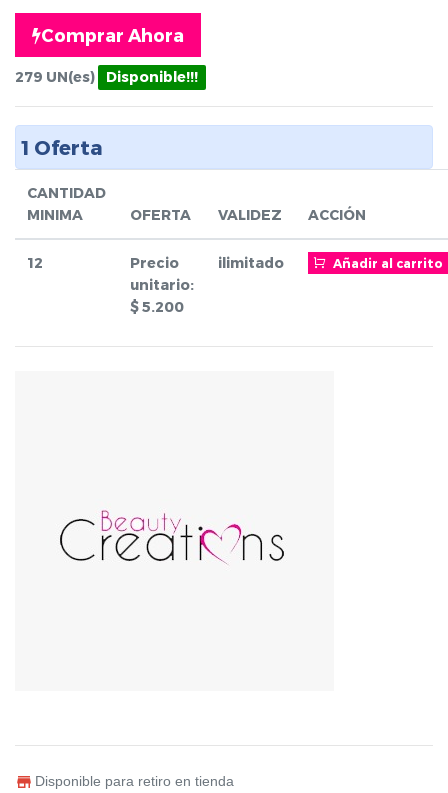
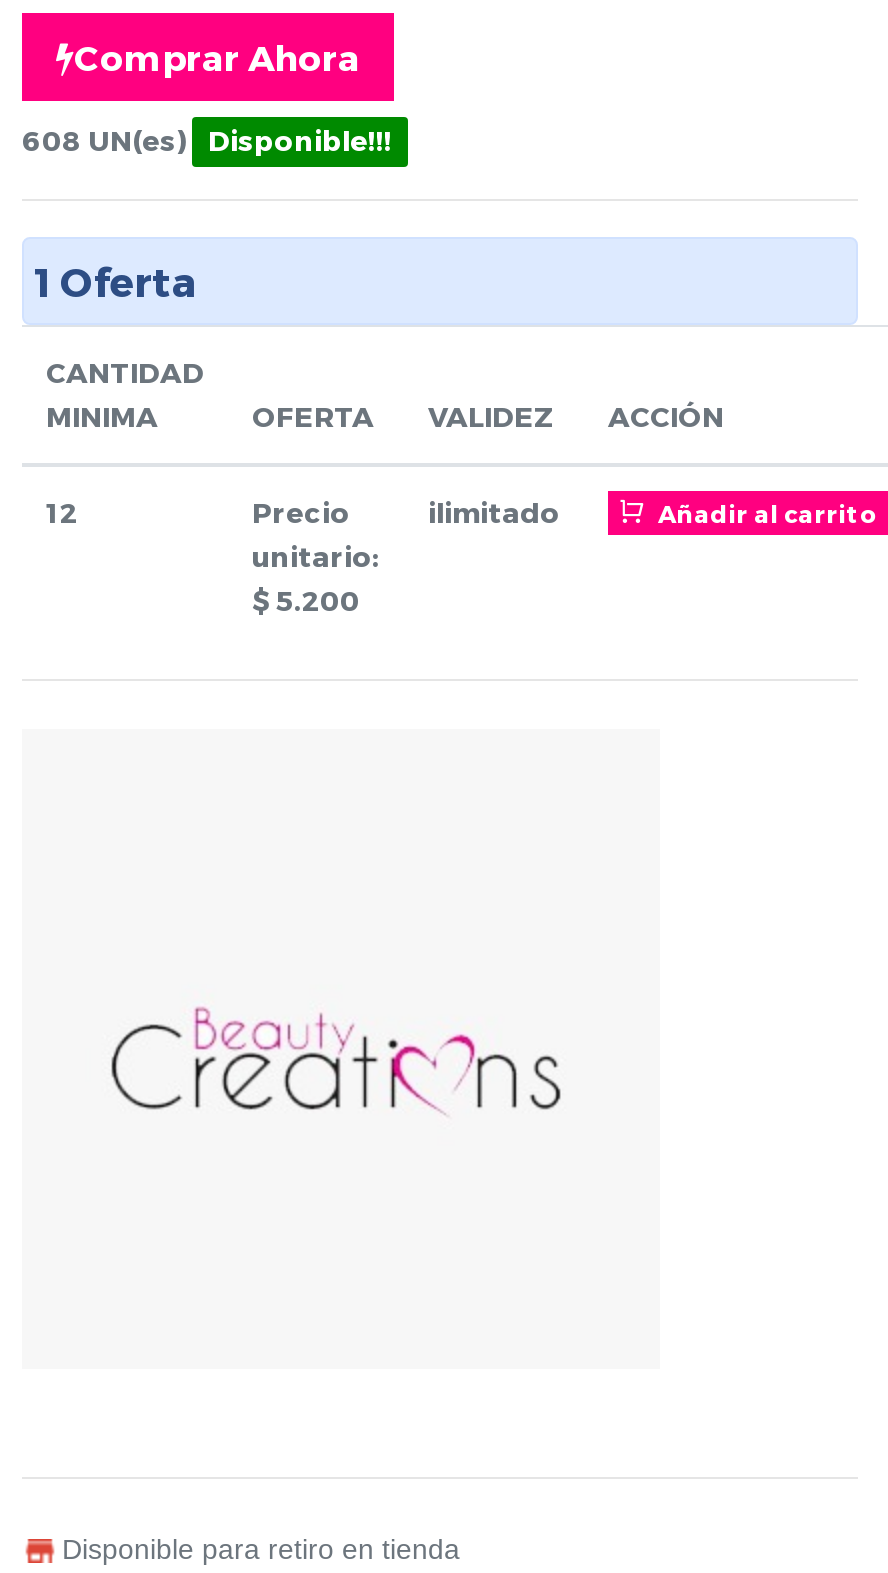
- 279 UN(es) Disponible!!!
+ 608 UN(es) Disponible!!!
